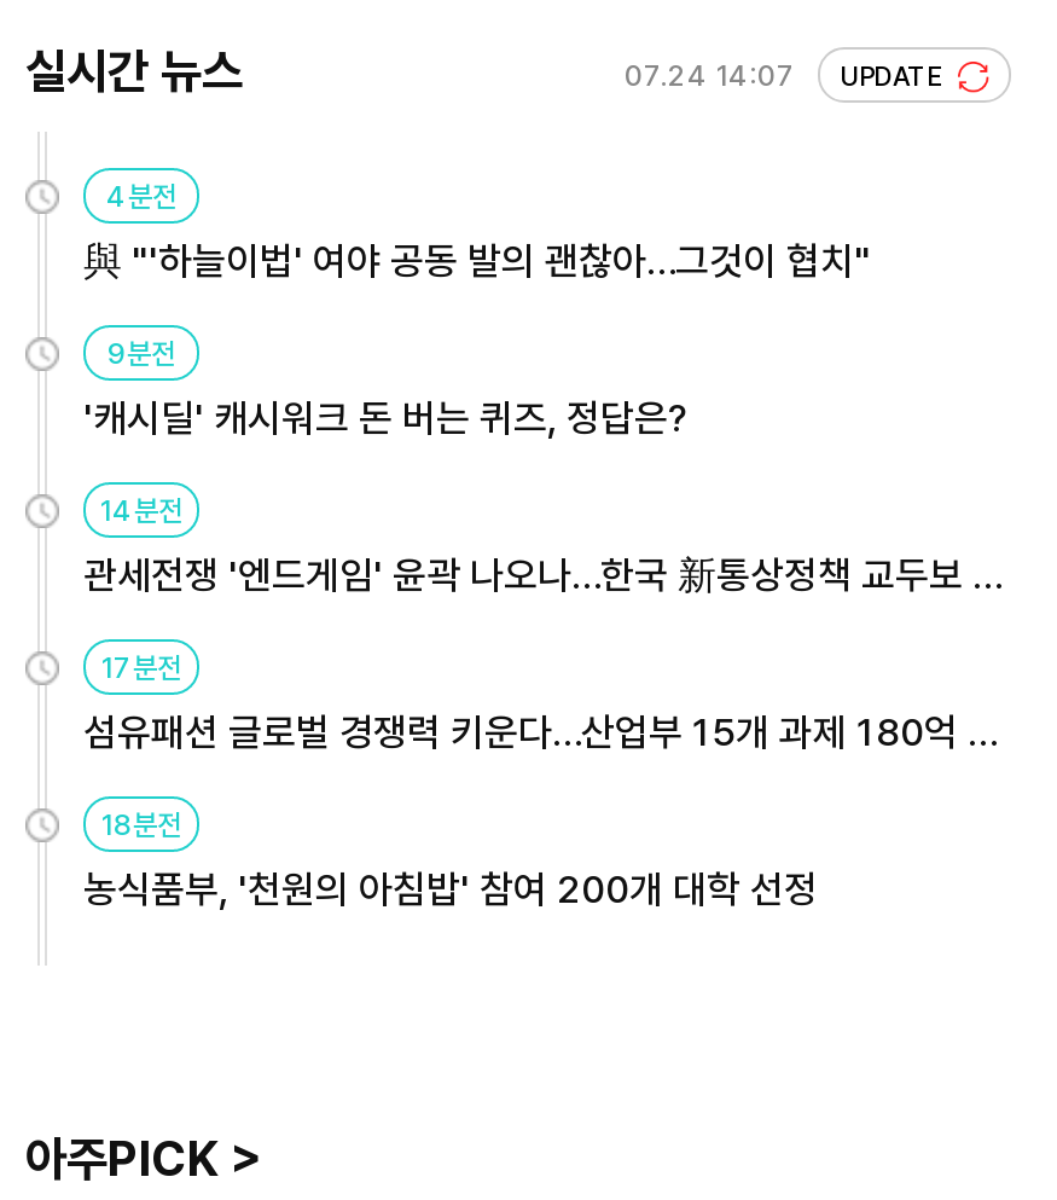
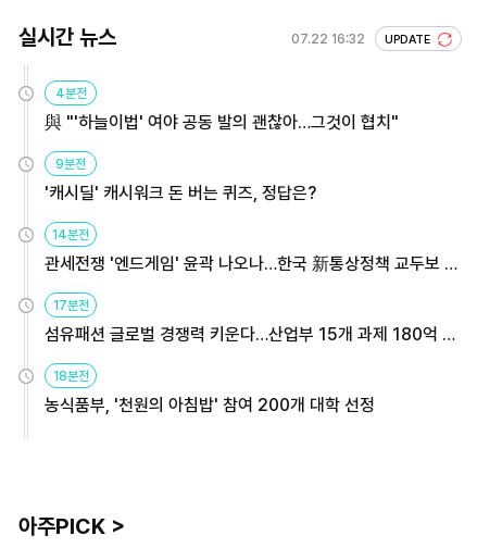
- 07.24 14:07 UPDATE
+ 07.22 16:32 UPDATE
